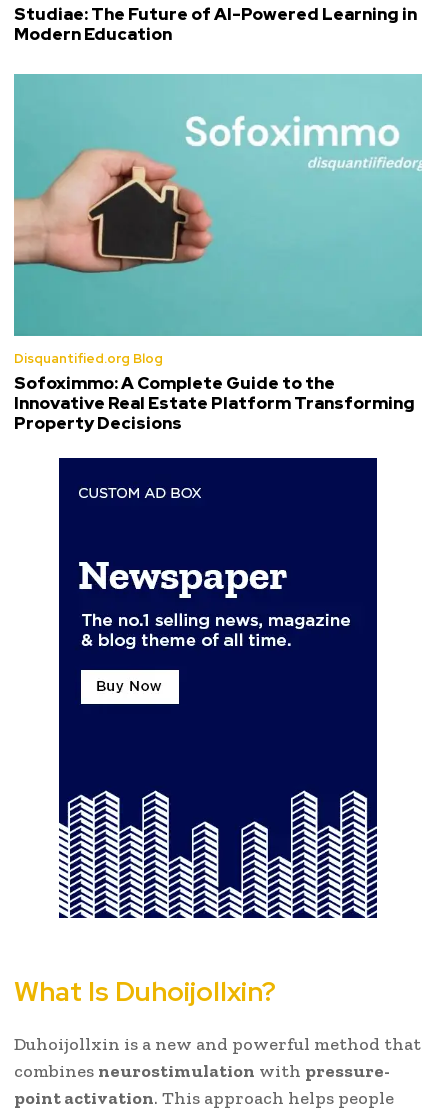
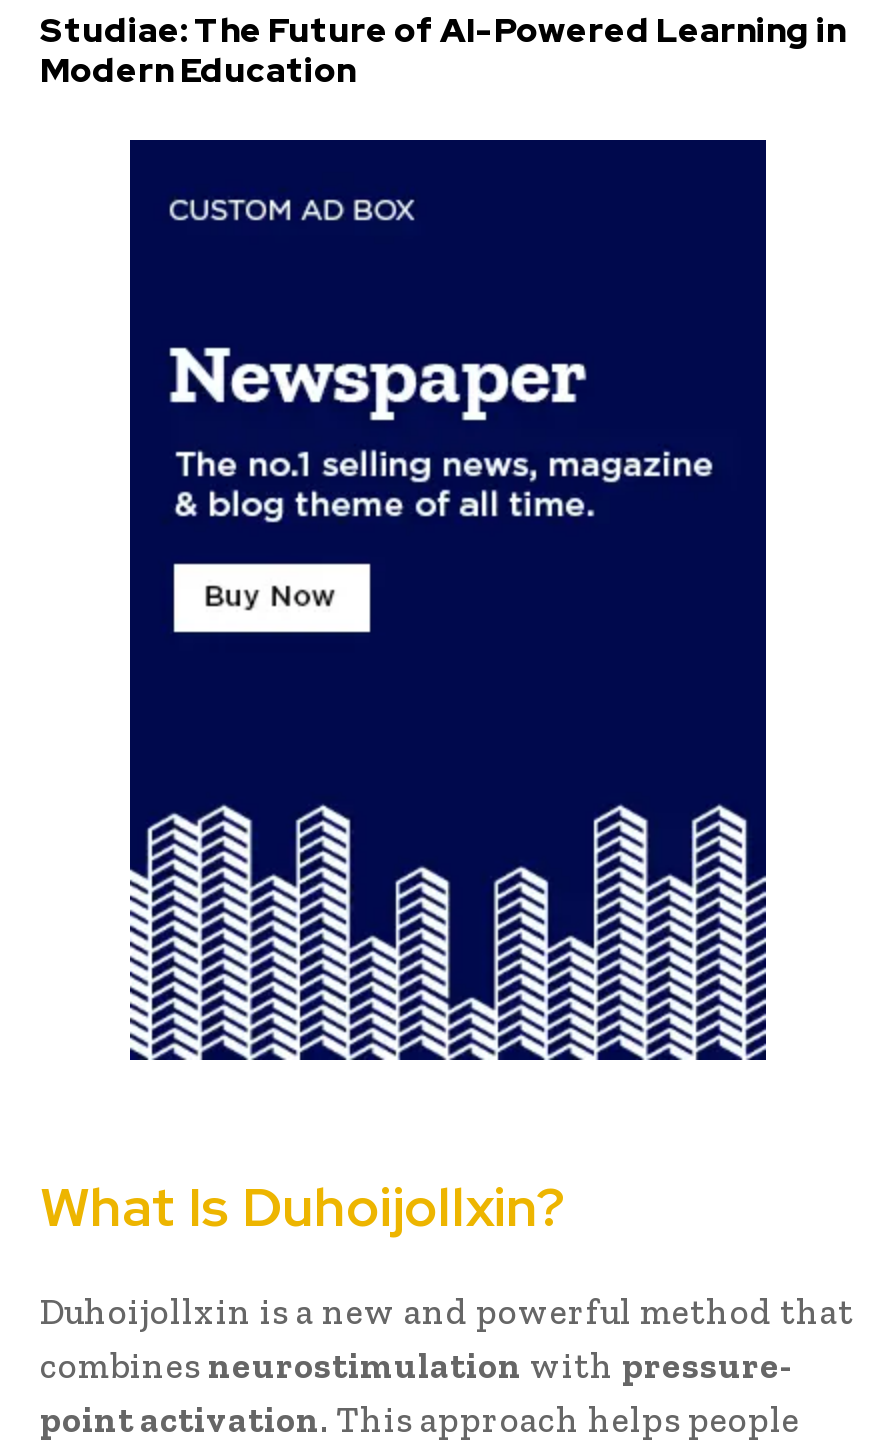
- [image]
- Disquantified.org Blog
- Sofoximmo: A Complete Guide to the
- Innovative Real Estate Platform Transforming
- Property Decisions
